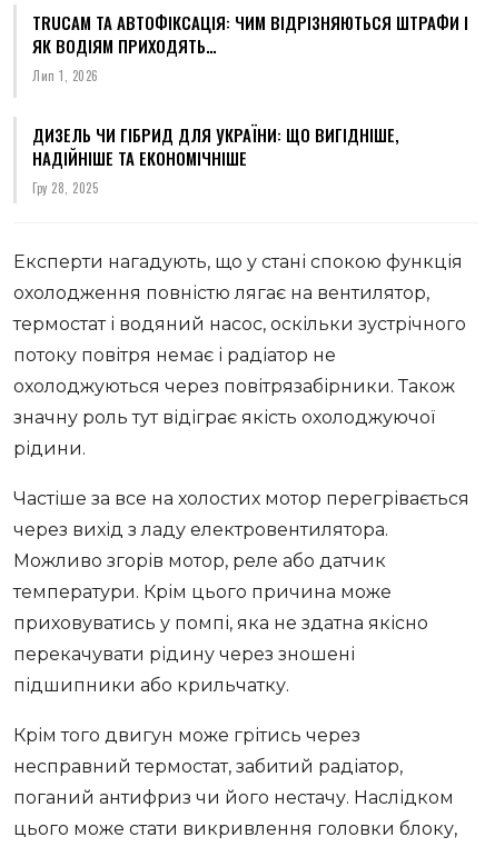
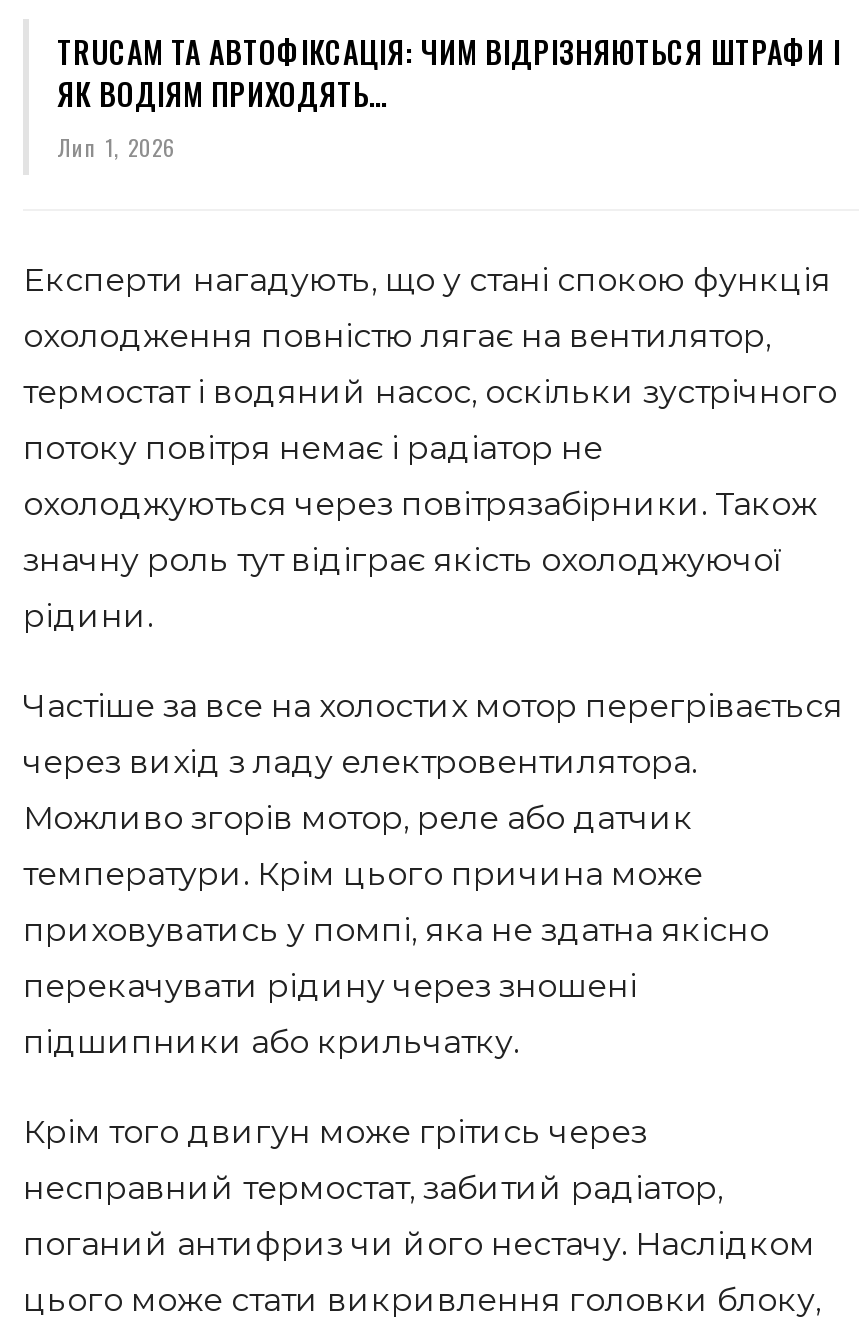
- ДИЗЕЛЬ ЧИ ГІБРИД ДЛЯ УКРАЇНИ: ЩО ВИГІДНІШЕ,
- НАДІЙНІШЕ ТА ЕКОНОМІЧНІШЕ
- Гру 28, 2025
